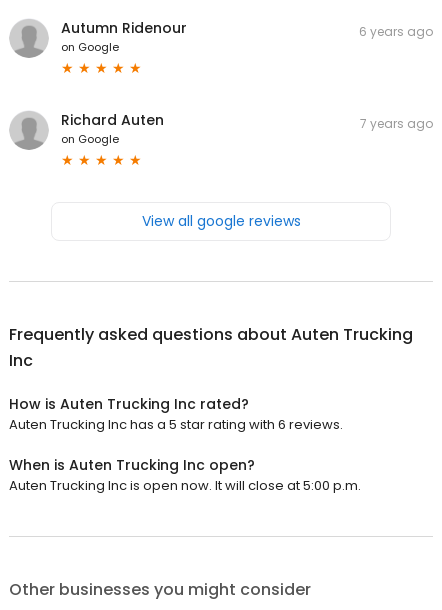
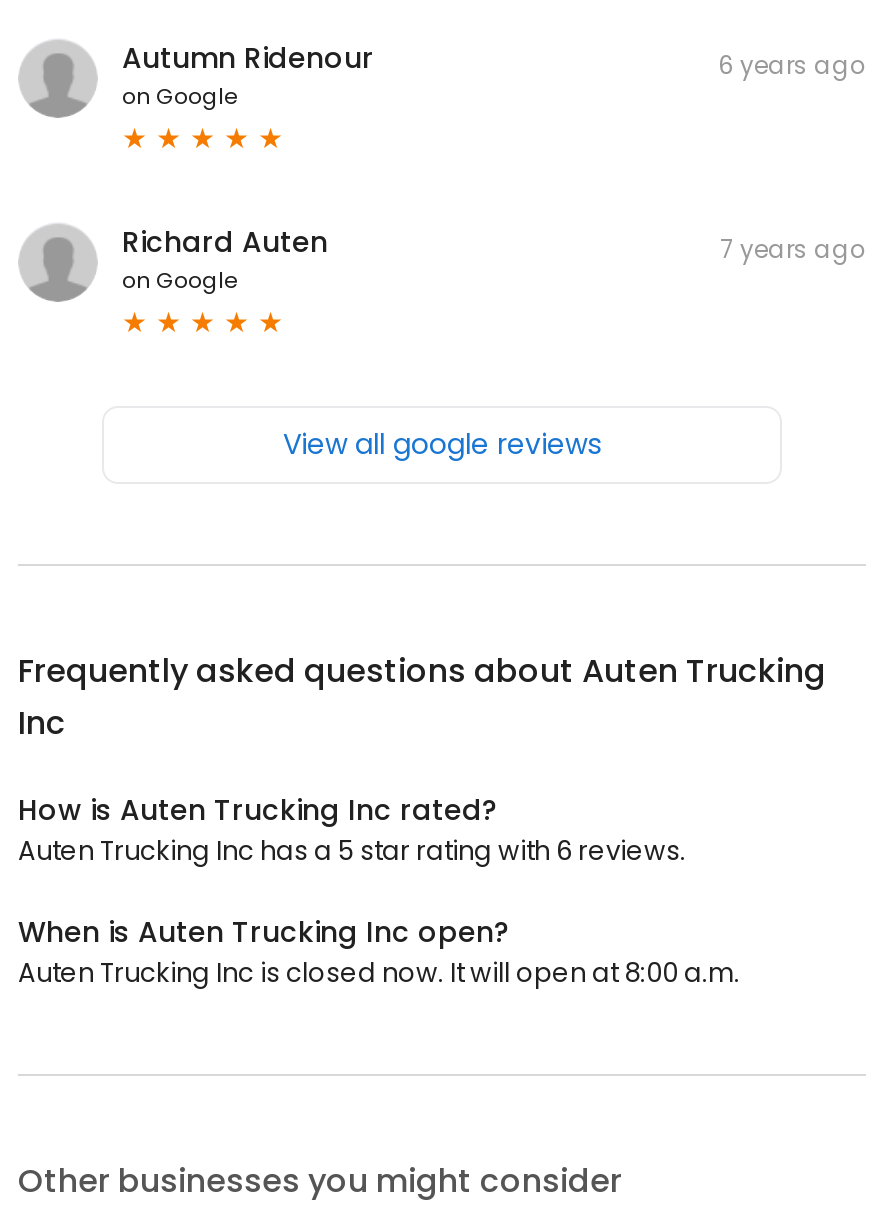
- Auten Trucking Inc is open now. It will close at 5:00 p.m.
+ Auten Trucking Inc is closed now. It will open at 8:00 a.m.
